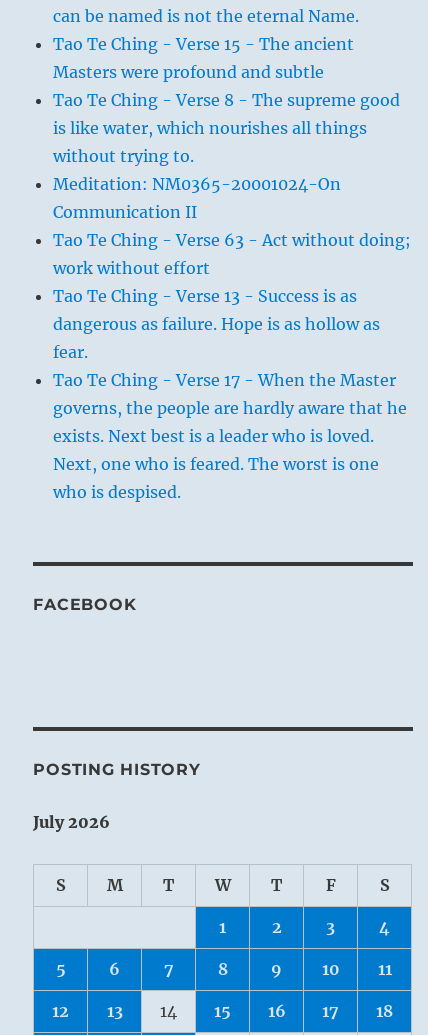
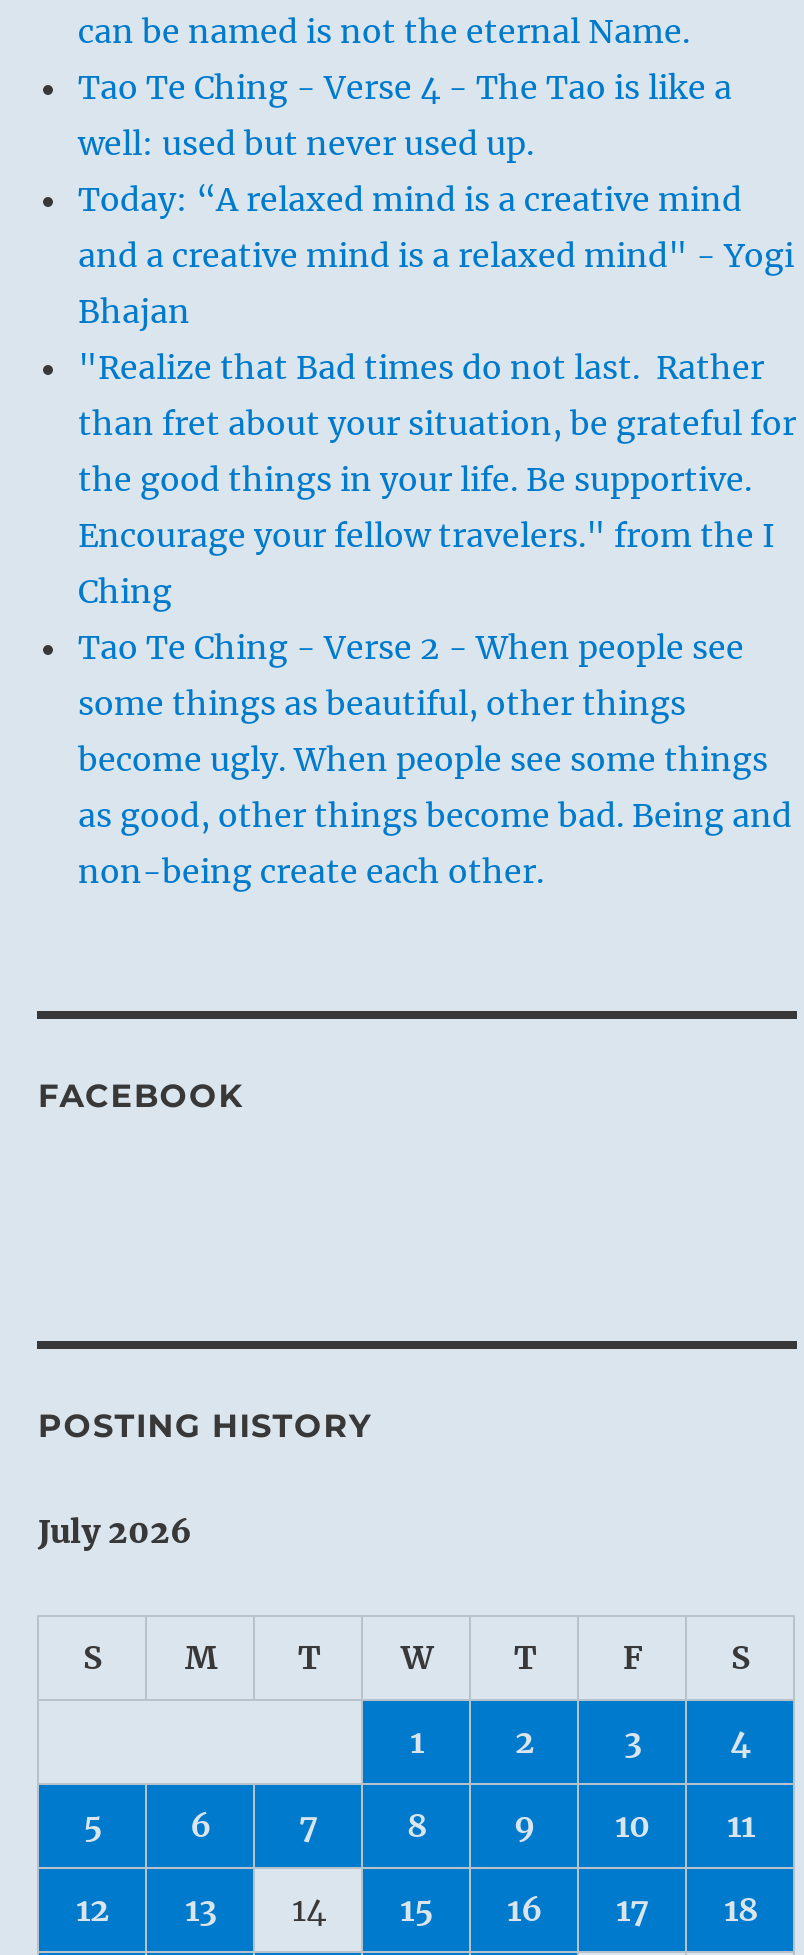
- Tao Te Ching - Verse 15 - The ancient
- Masters were profound and subtle
- Tao Te Ching - Verse 8 - The supreme good
- is like water, which nourishes all things
- without trying to.
- Meditation: NM0365-20001024-On
- Communication II
- Tao Te Ching - Verse 63 - Act without doing;
- work without effort
- Tao Te Ching - Verse 13 - Success is as
- dangerous as failure. Hope is as hollow as
- fear.
- Tao Te Ching - Verse 17 - When the Master
- governs, the people are hardly aware that he
- exists. Next best is a leader who is loved.
- Next, one who is feared. The worst is one
- who is despised.
+ Tao Te Ching - Verse 4 - The Tao is like a
+ well: used but never used up.
+ Today: “A relaxed mind is a creative mind
+ and a creative mind is a relaxed mind" - Yogi
+ Bhajan
+ "Realize that Bad times do not last. Rather
+ than fret about your situation, be grateful for
+ the good things in your life. Be supportive.
+ Encourage your fellow travelers." from the I
+ Ching
+ Tao Te Ching - Verse 2 - When people see
+ some things as beautiful, other things
+ become ugly. When people see some things
+ as good, other things become bad. Being and
+ non-being create each other.
